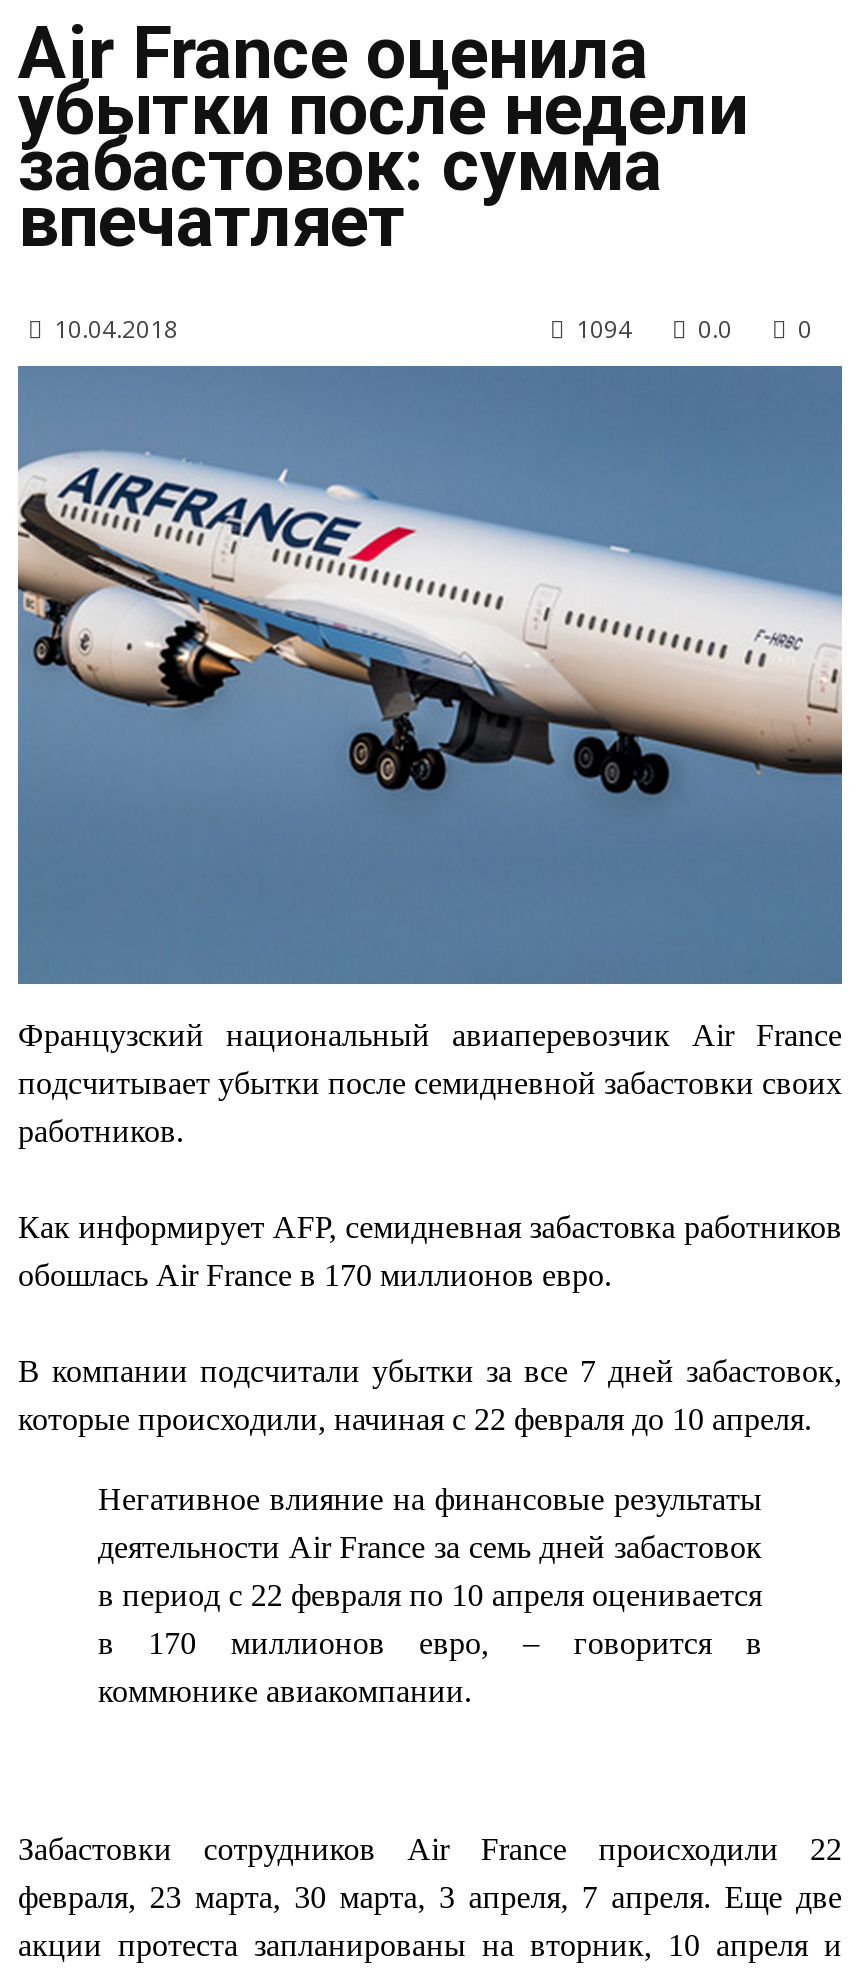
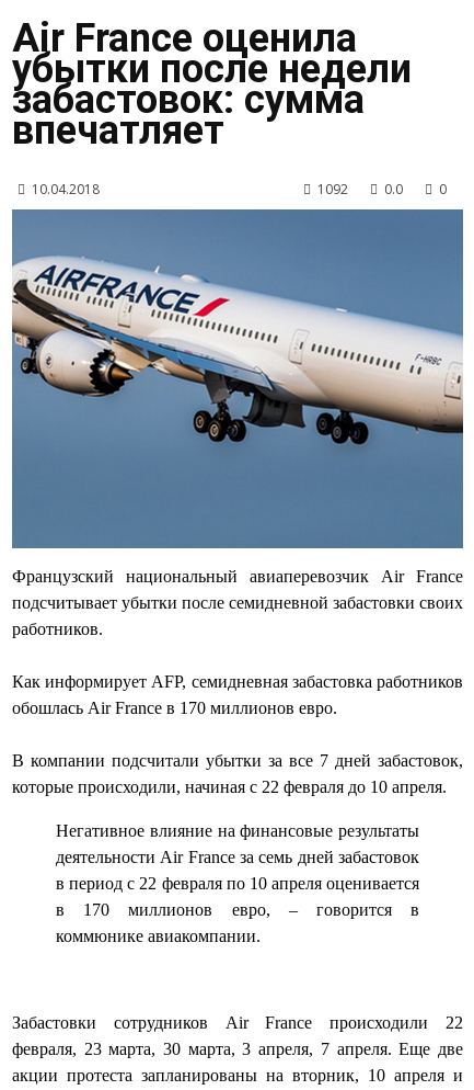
- 1094 0.0 0
+ 1092 0.0 0
